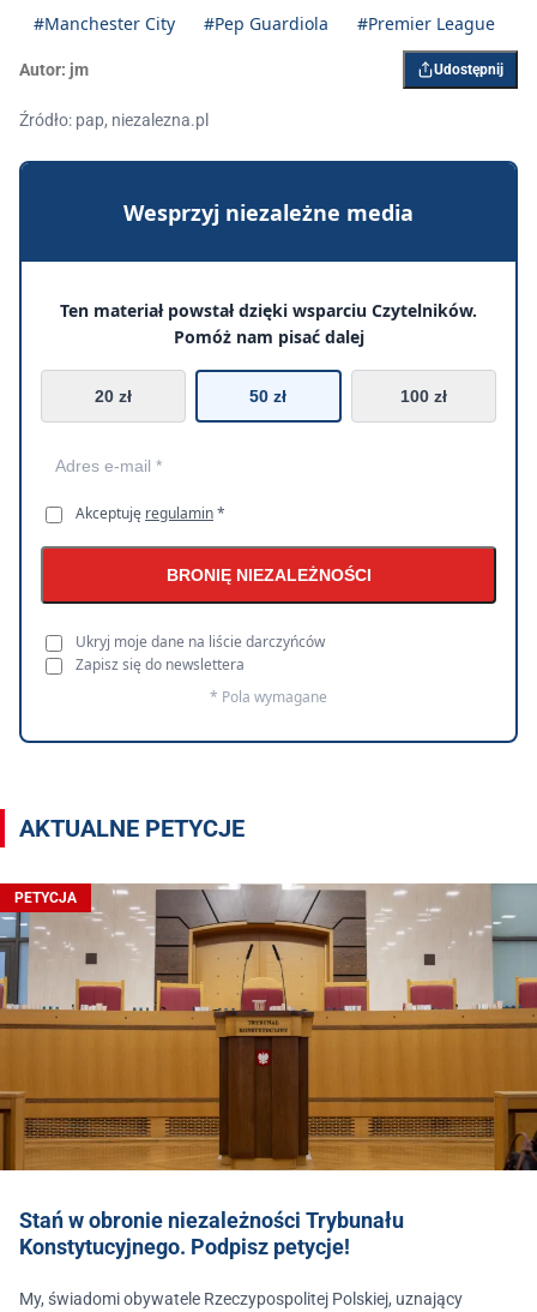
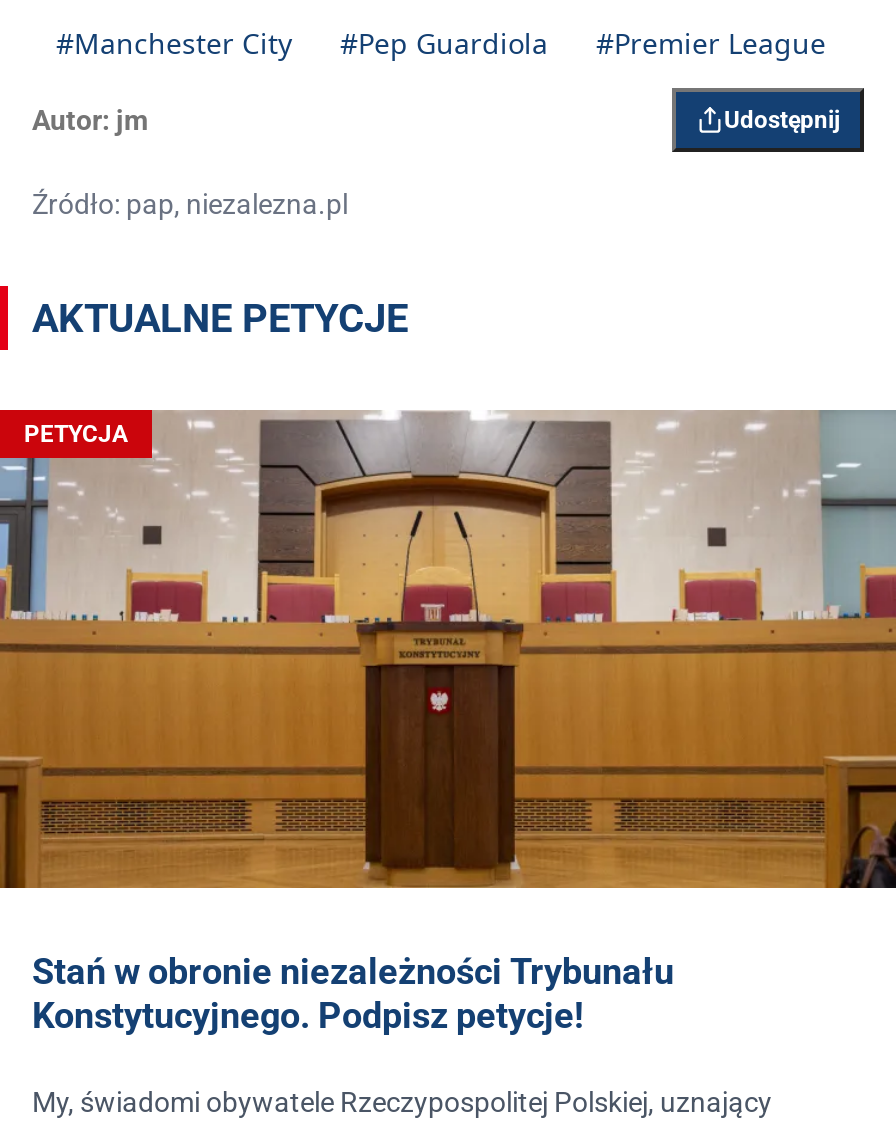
- [image]
- Wesprzyj niezależne media
- Ten materiał powstał dzięki wsparciu Czytelników.
- Pomóż nam pisać dalej
- 20 zł
- 50 zł
- 100 zł

- Akceptuję regulamin *
- BRONIĘ NIEZALEŻNOŚCI
- Ukryj moje dane na liście darczyńców
- Zapisz się do newslettera
- * Pola wymagane
